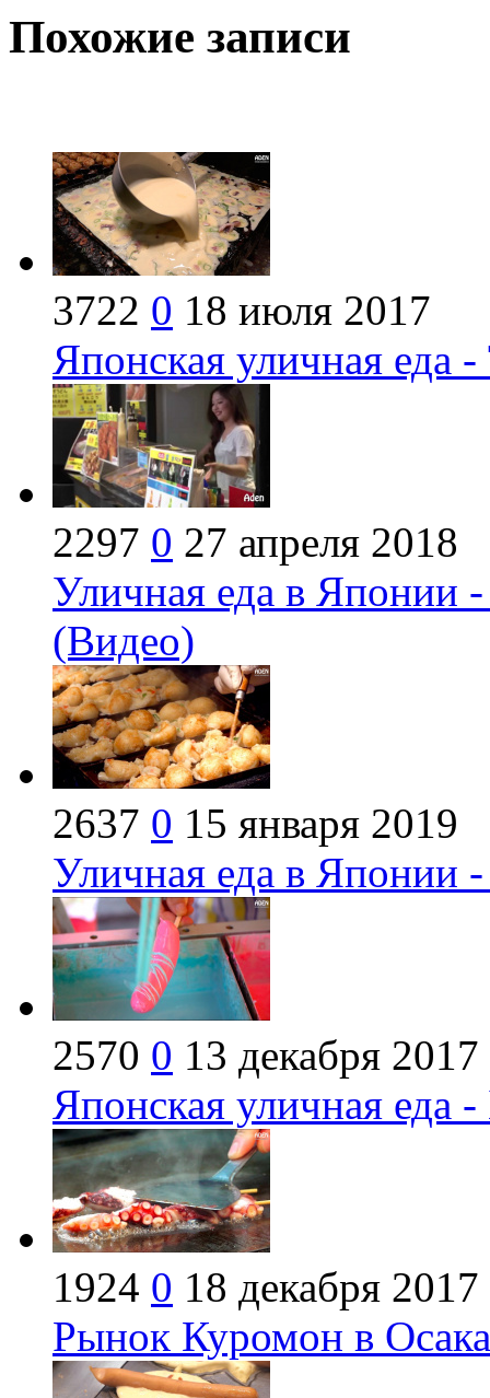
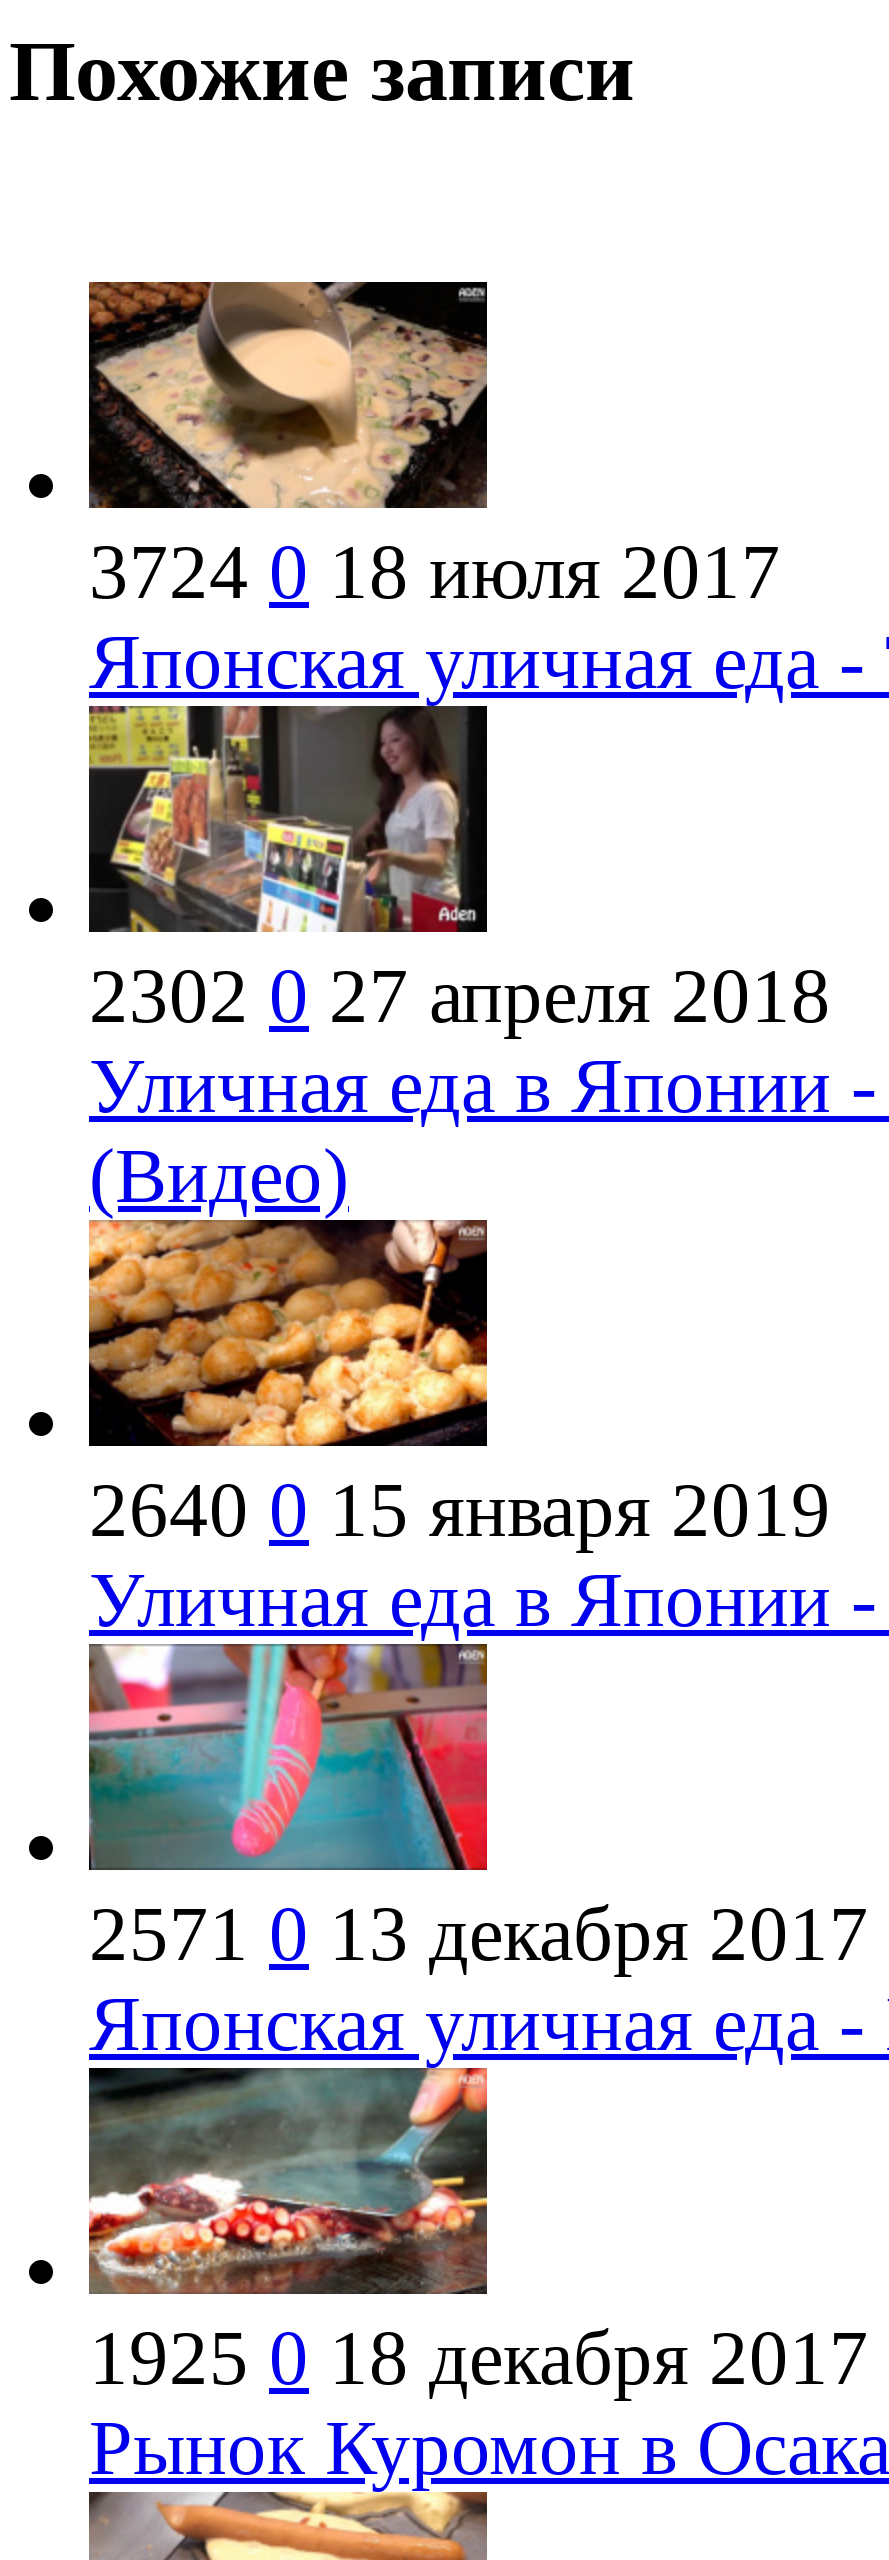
- 3722 0 18 июля 2017
+ 3724 0 18 июля 2017

- 2297 0 27 апреля 2018
+ 2302 0 27 апреля 2018

- 2637 0 15 января 2019
+ 2640 0 15 января 2019

- 2570 0 13 декабря 2017
+ 2571 0 13 декабря 2017

- 1924 0 18 декабря 2017
+ 1925 0 18 декабря 2017
